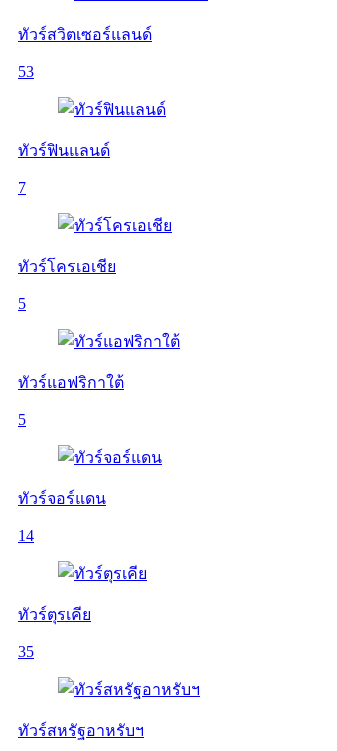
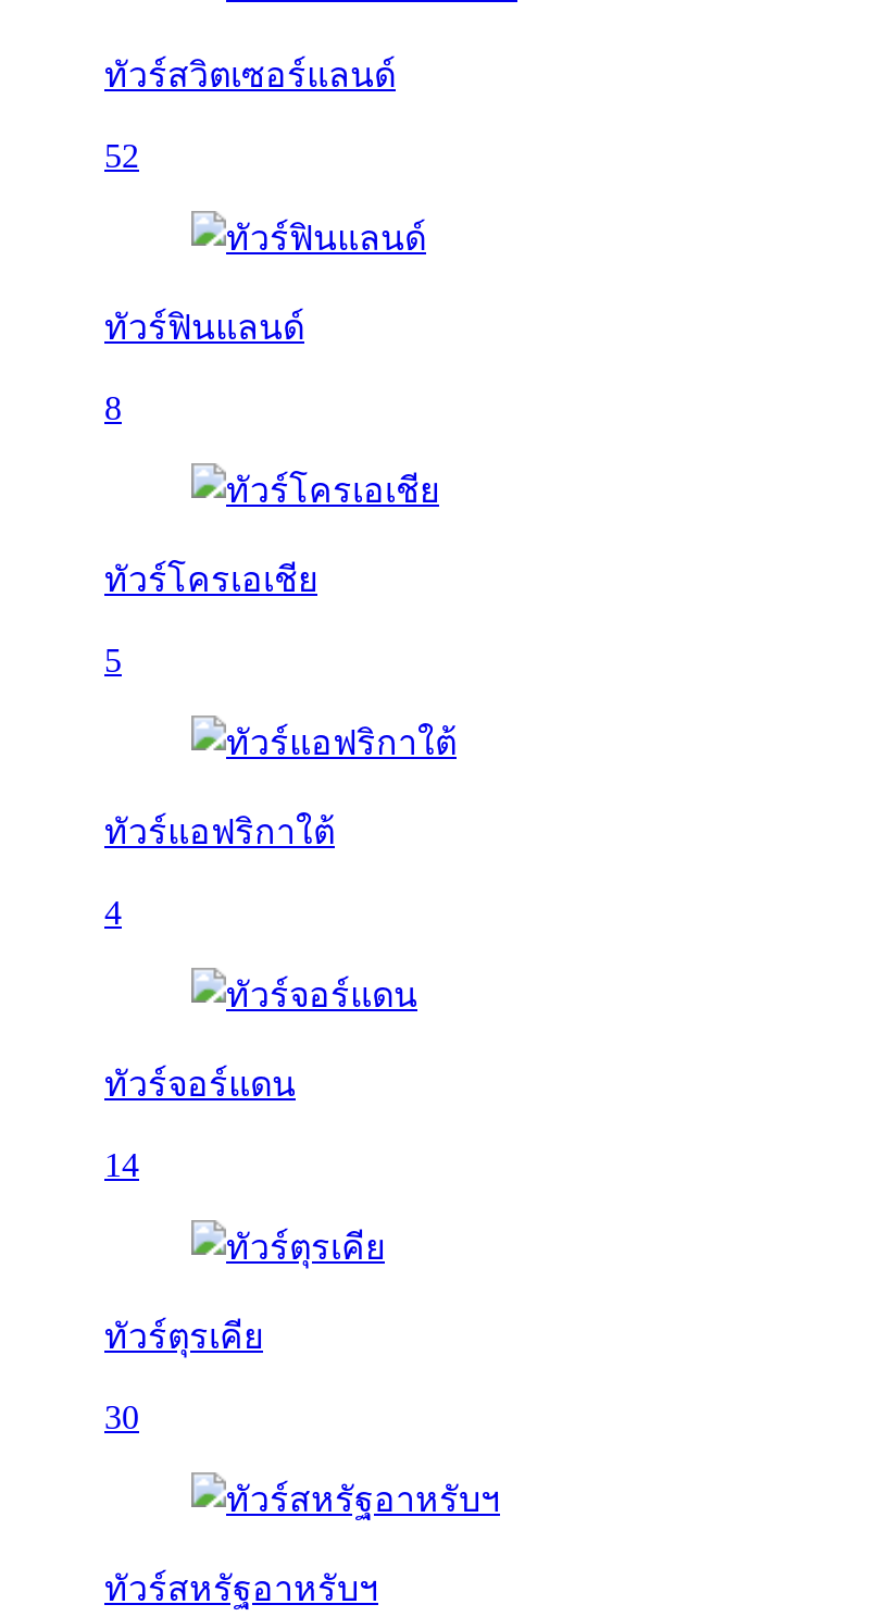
- 53
+ 52

- 7
+ 8

- 5
+ 4

- 35
+ 30
